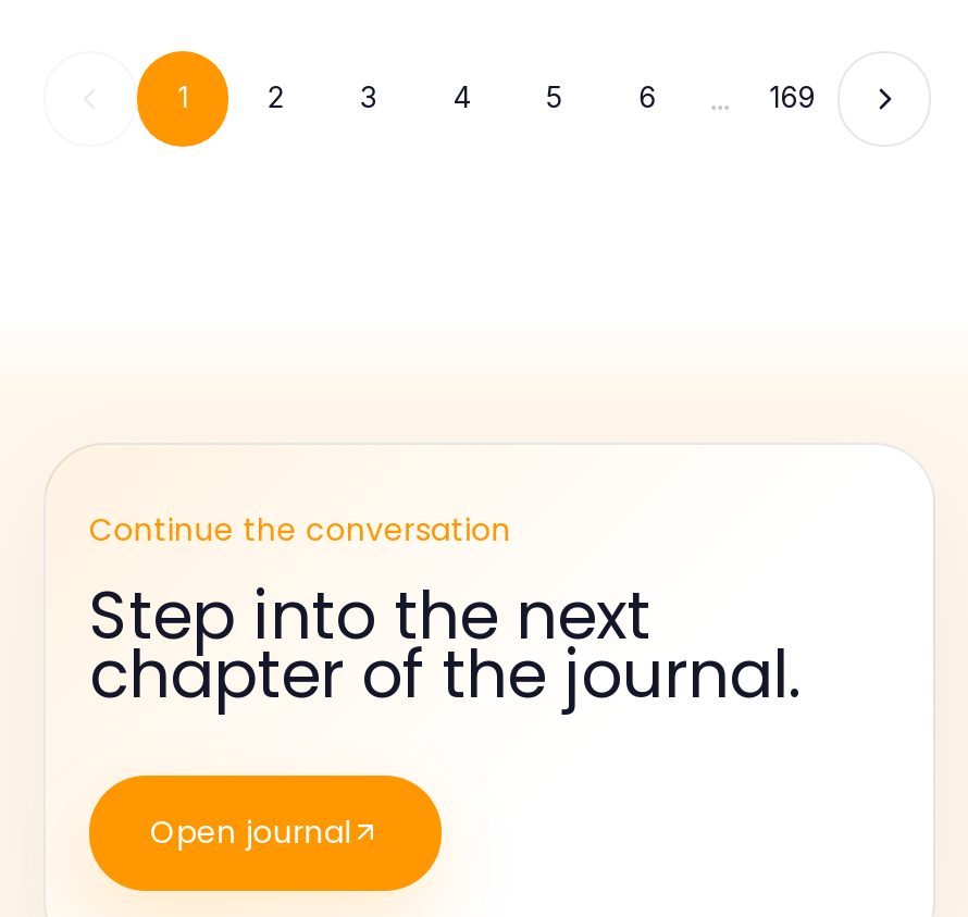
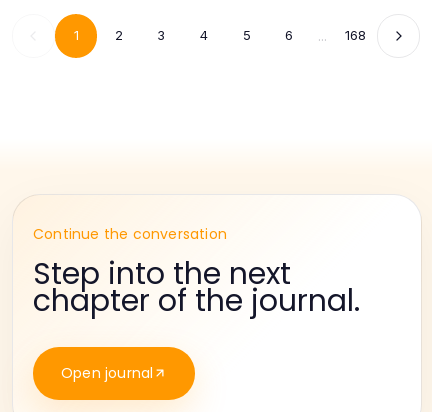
- 169
+ 168
